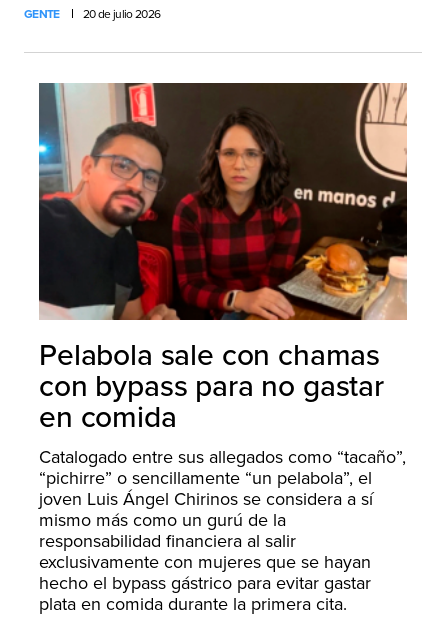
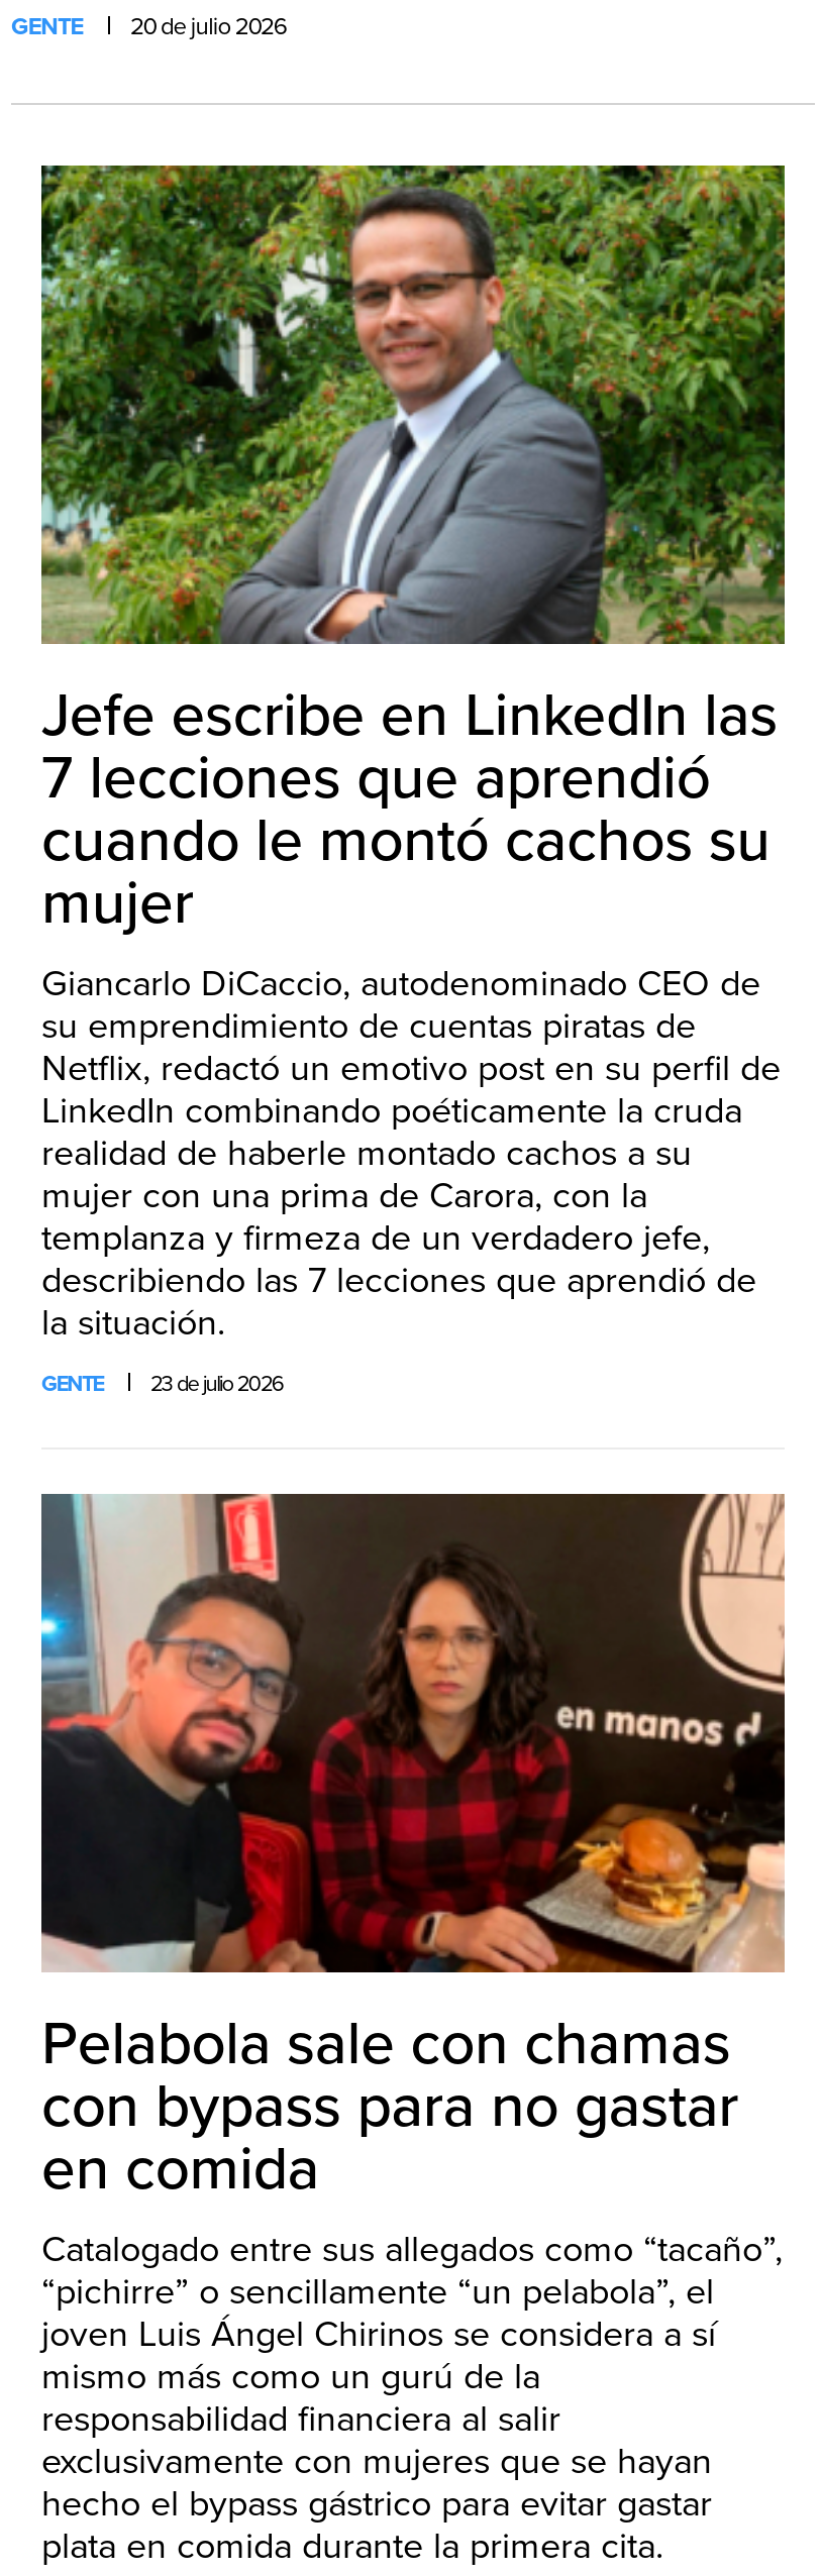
+ [image]
+ Jefe escribe en LinkedIn las
+ 7 lecciones que aprendió
+ cuando le montó cachos su
+ mujer
+ Giancarlo DiCaccio, autodenominado CEO de
+ su emprendimiento de cuentas piratas de
+ Netflix, redactó un emotivo post en su perfil de
+ LinkedIn combinando poéticamente la cruda
+ realidad de haberle montado cachos a su
+ mujer con una prima de Carora, con la
+ templanza y firmeza de un verdadero jefe,
+ describiendo las 7 lecciones que aprendió de
+ la situación.
+ GENTE
+ 23 de julio 2026
